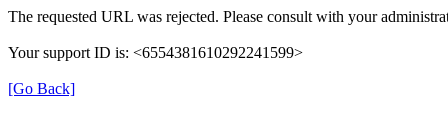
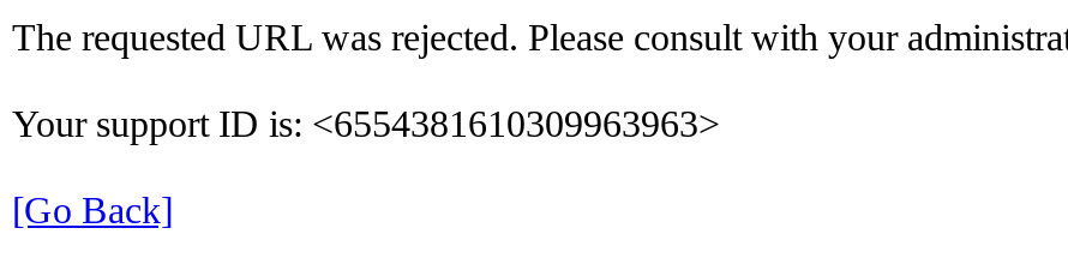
- Your support ID is: <6554381610292241599>
+ Your support ID is: <6554381610309963963>
